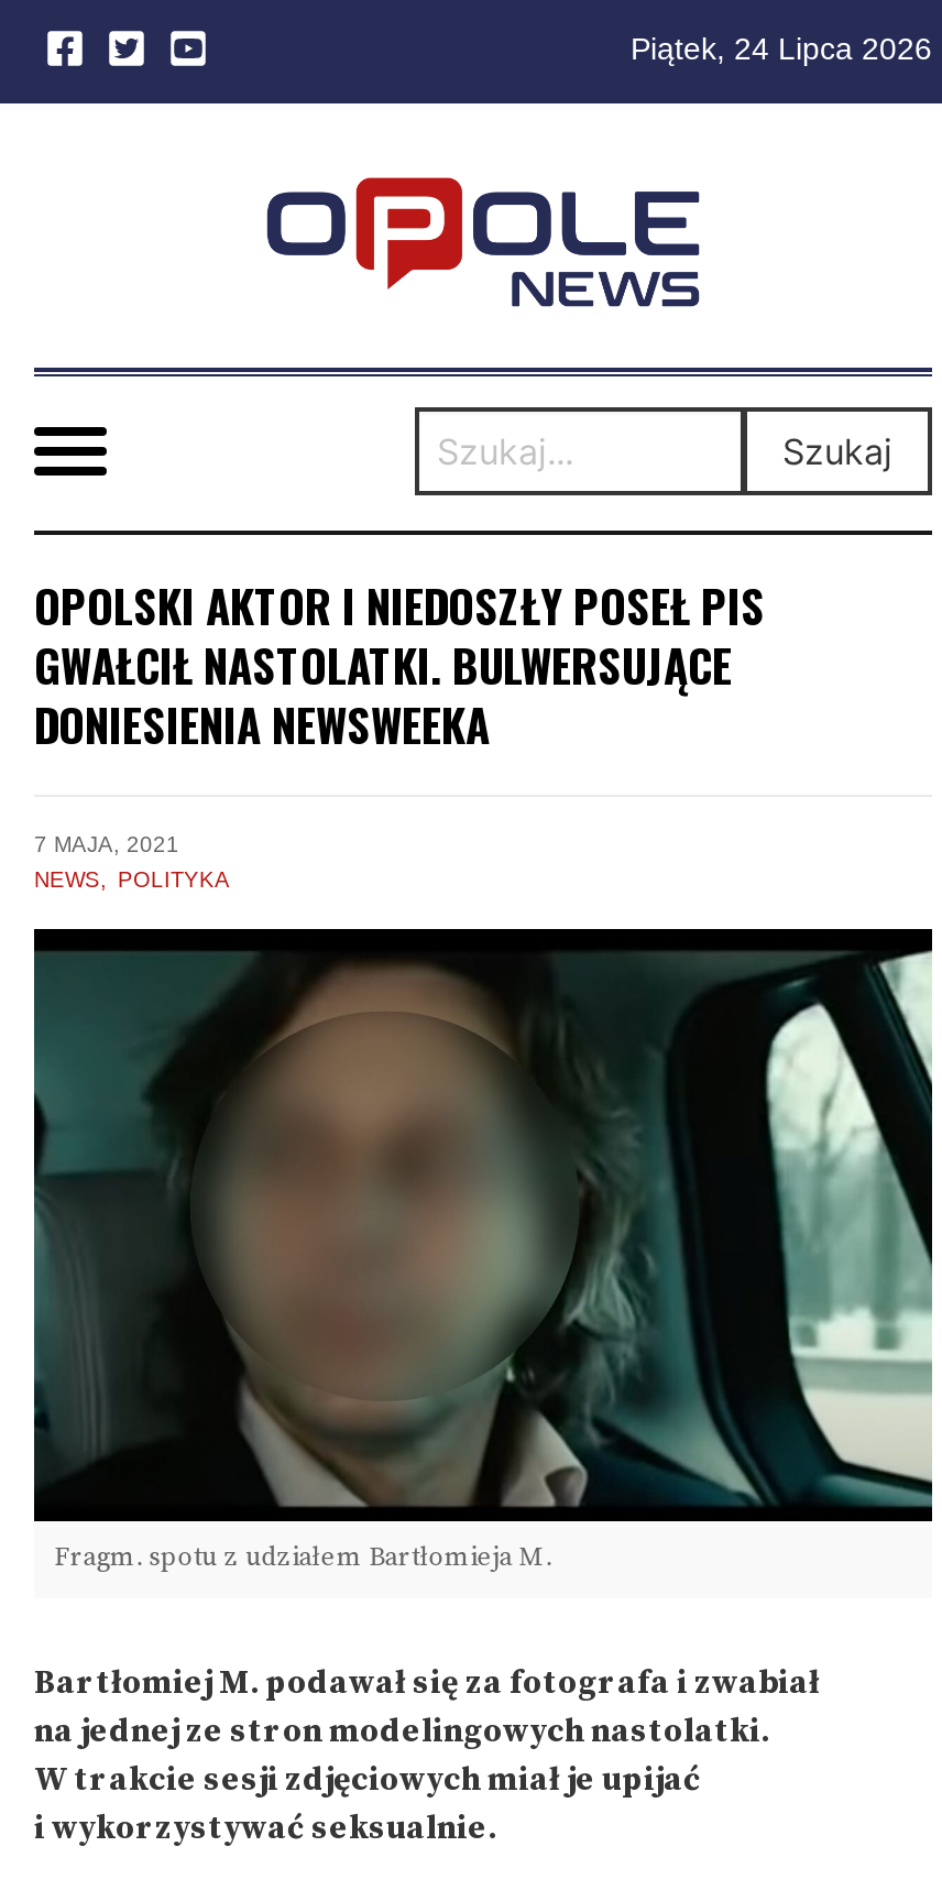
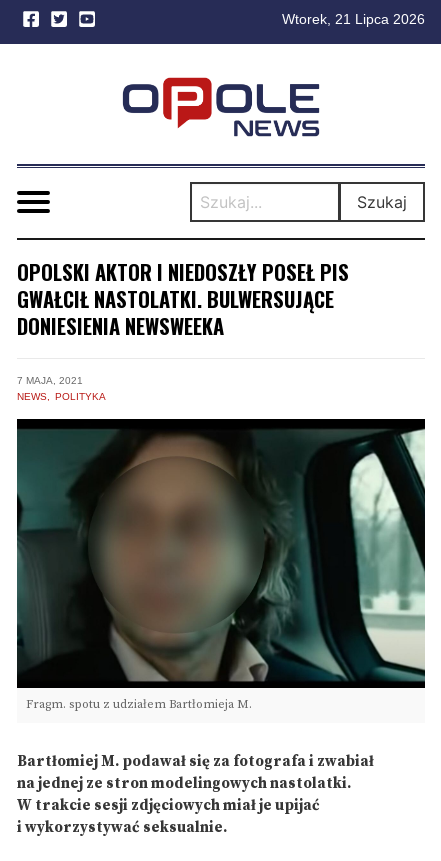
- Piątek, 24 Lipca 2026
+ Wtorek, 21 Lipca 2026
